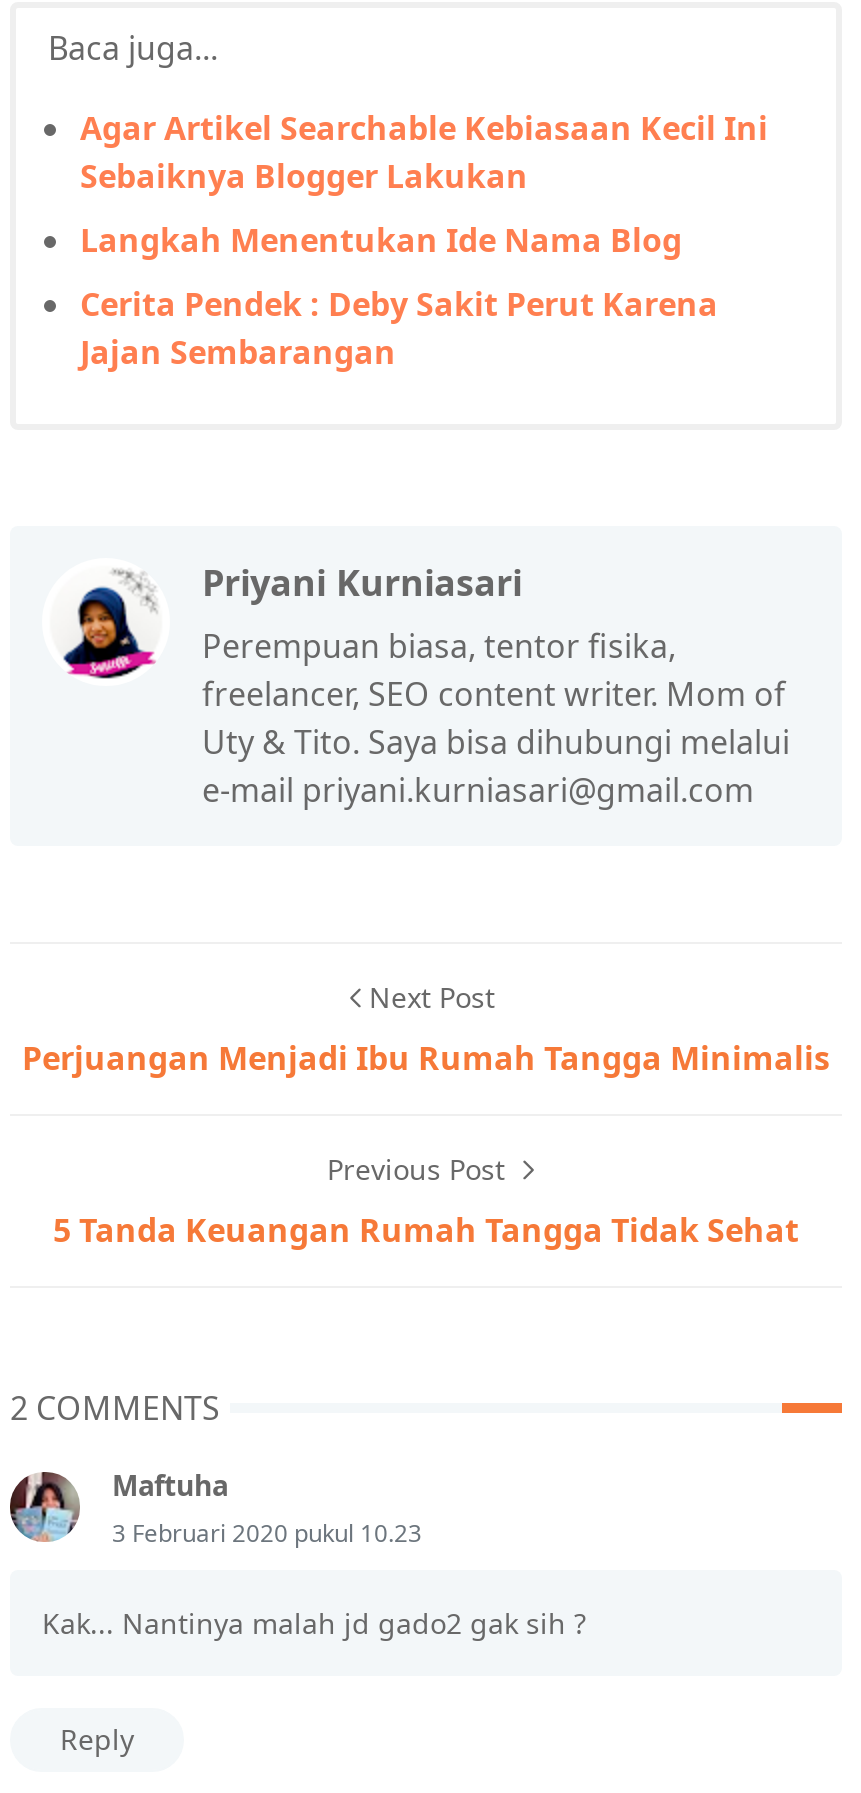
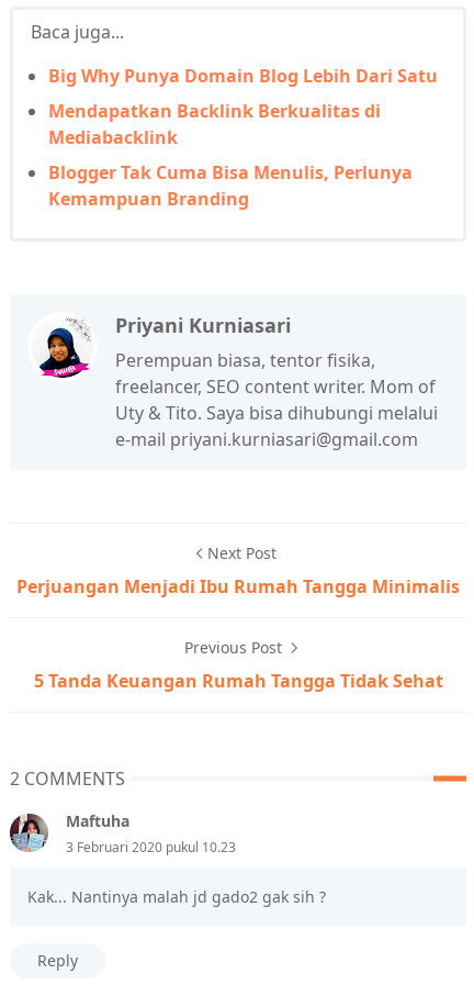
- Agar Artikel Searchable Kebiasaan Kecil Ini
- Sebaiknya Blogger Lakukan
+ Big Why Punya Domain Blog Lebih Dari Satu

- Langkah Menentukan Ide Nama Blog
+ Mendapatkan Backlink Berkualitas di
+ Mediabacklink

- Cerita Pendek : Deby Sakit Perut Karena
- Jajan Sembarangan
+ Blogger Tak Cuma Bisa Menulis, Perlunya
+ Kemampuan Branding
